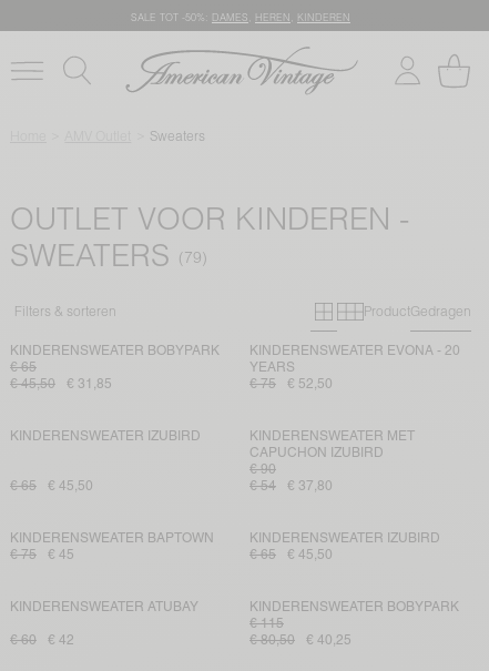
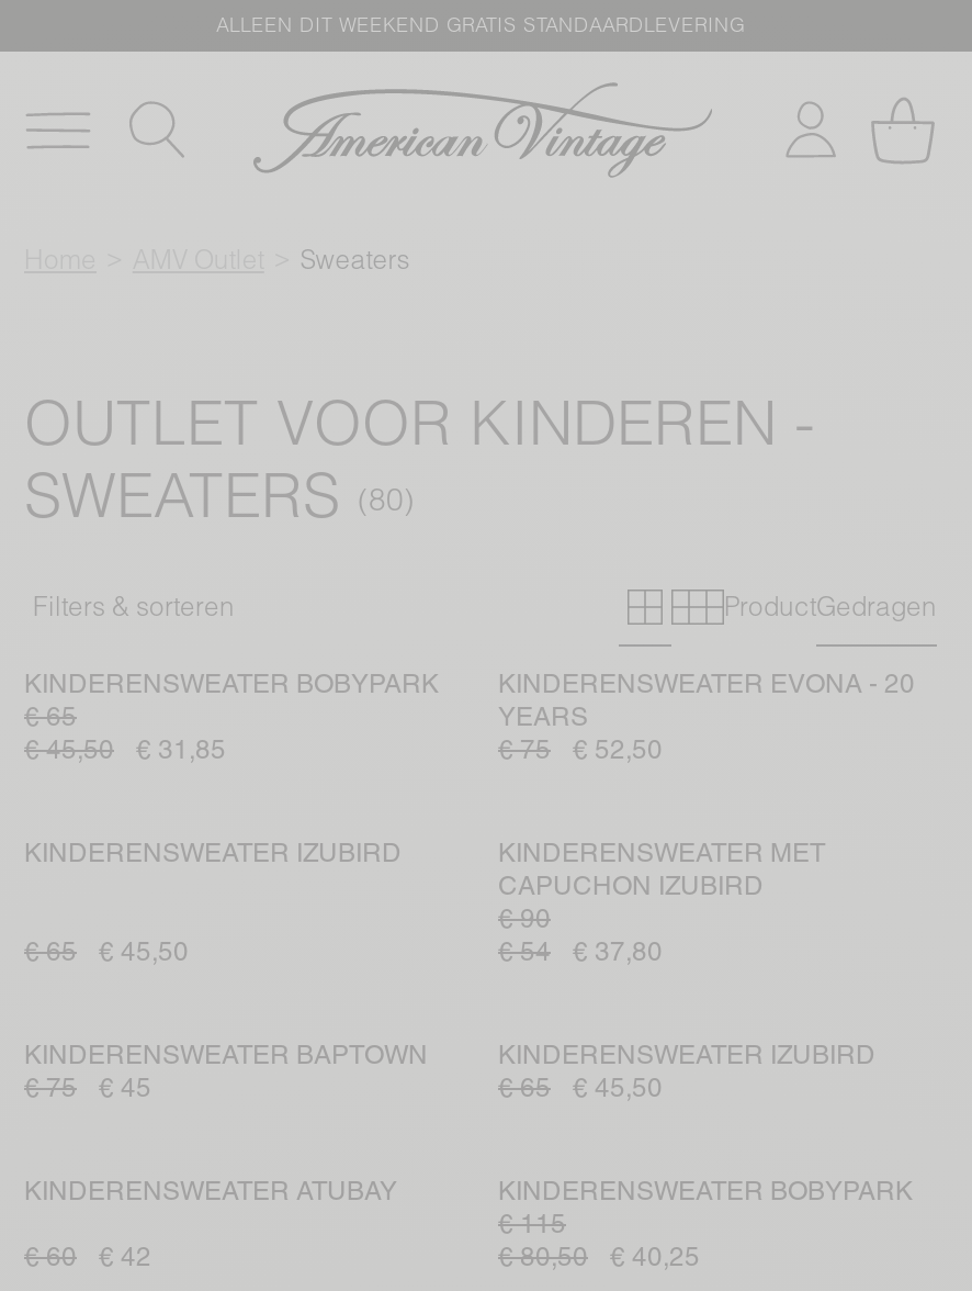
- SALE TOT -50%: DAMES, HEREN, KINDEREN
+ ALLEEN DIT WEEKEND GRATIS STANDAARDLEVERING
